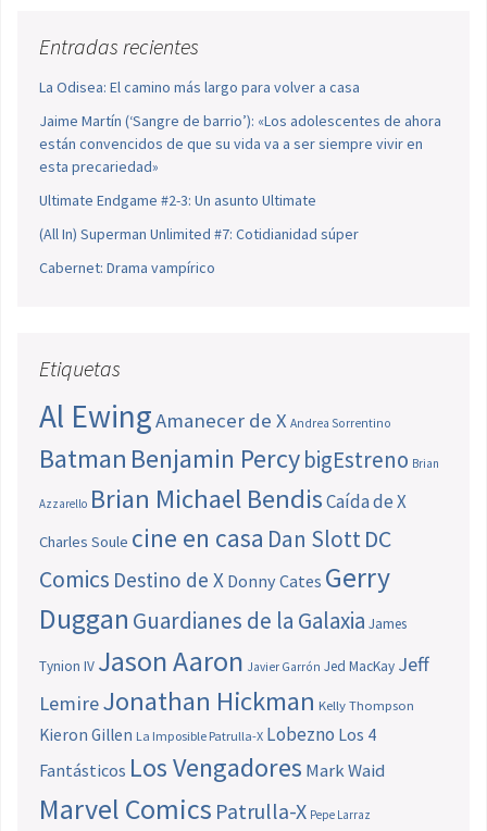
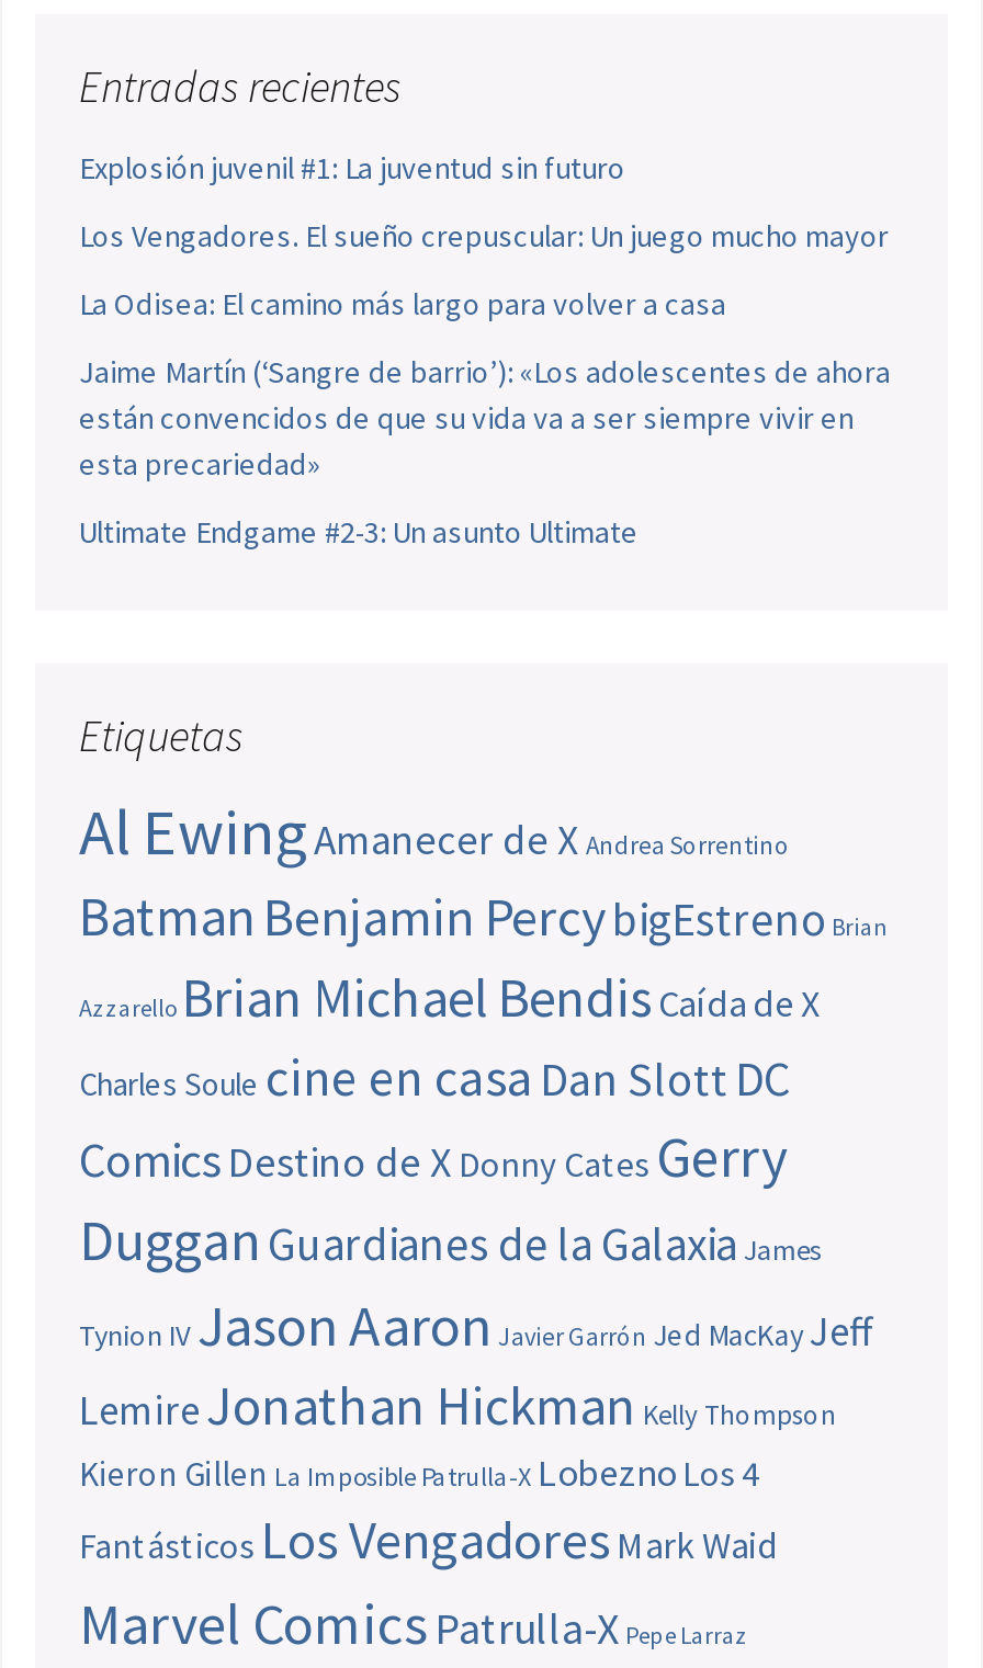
+ Explosión juvenil #1: La juventud sin futuro
+ Los Vengadores. El sueño crepuscular: Un juego mucho mayor

moved down: La Odisea: El camino más largo para volver a casa | Jaime Martín (‘Sangre de barrio’): «Los adolescentes de ahora | están convencidos de que su vida va a ser siempre vivir en | esta precariedad» | Ultimate Endgame #2-3: Un asunto Ultimate

- (All In) Superman Unlimited #7: Cotidianidad súper
- Cabernet: Drama vampírico
